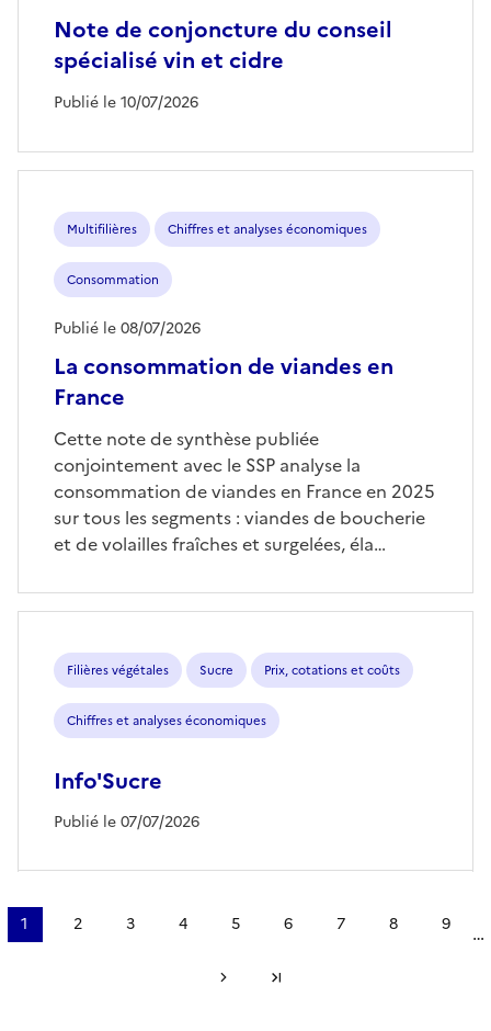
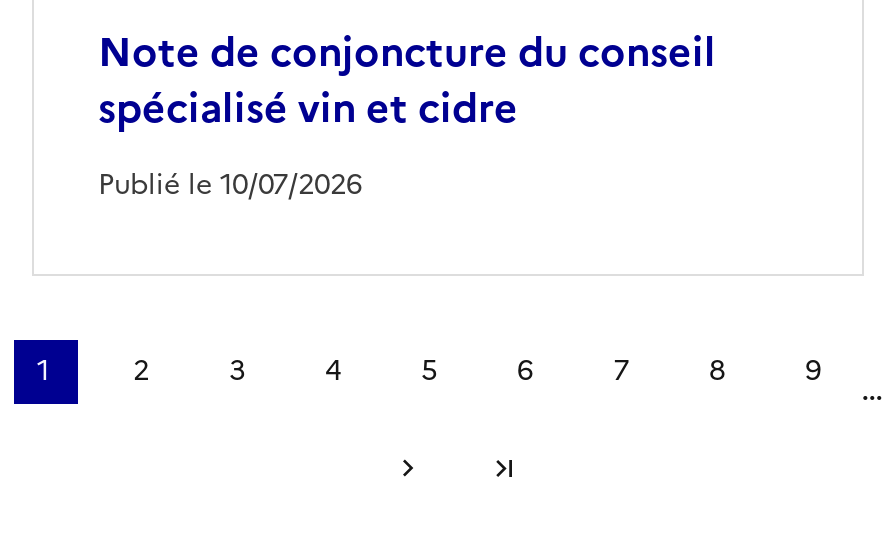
- Multifilières
- Chiffres et analyses économiques
- Consommation
- La consommation de viandes en
- France

- Publié le 08/07/2026

- Cette note de synthèse publiée
- conjointement avec le SSP analyse la
- consommation de viandes en France en 2025
- sur tous les segments : viandes de boucherie
- et de volailles fraîches et surgelées, éla…

- Filières végétales
- Sucre
- Prix, cotations et coûts
- Chiffres et analyses économiques
- Info'Sucre
- Publié le 07/07/2026
